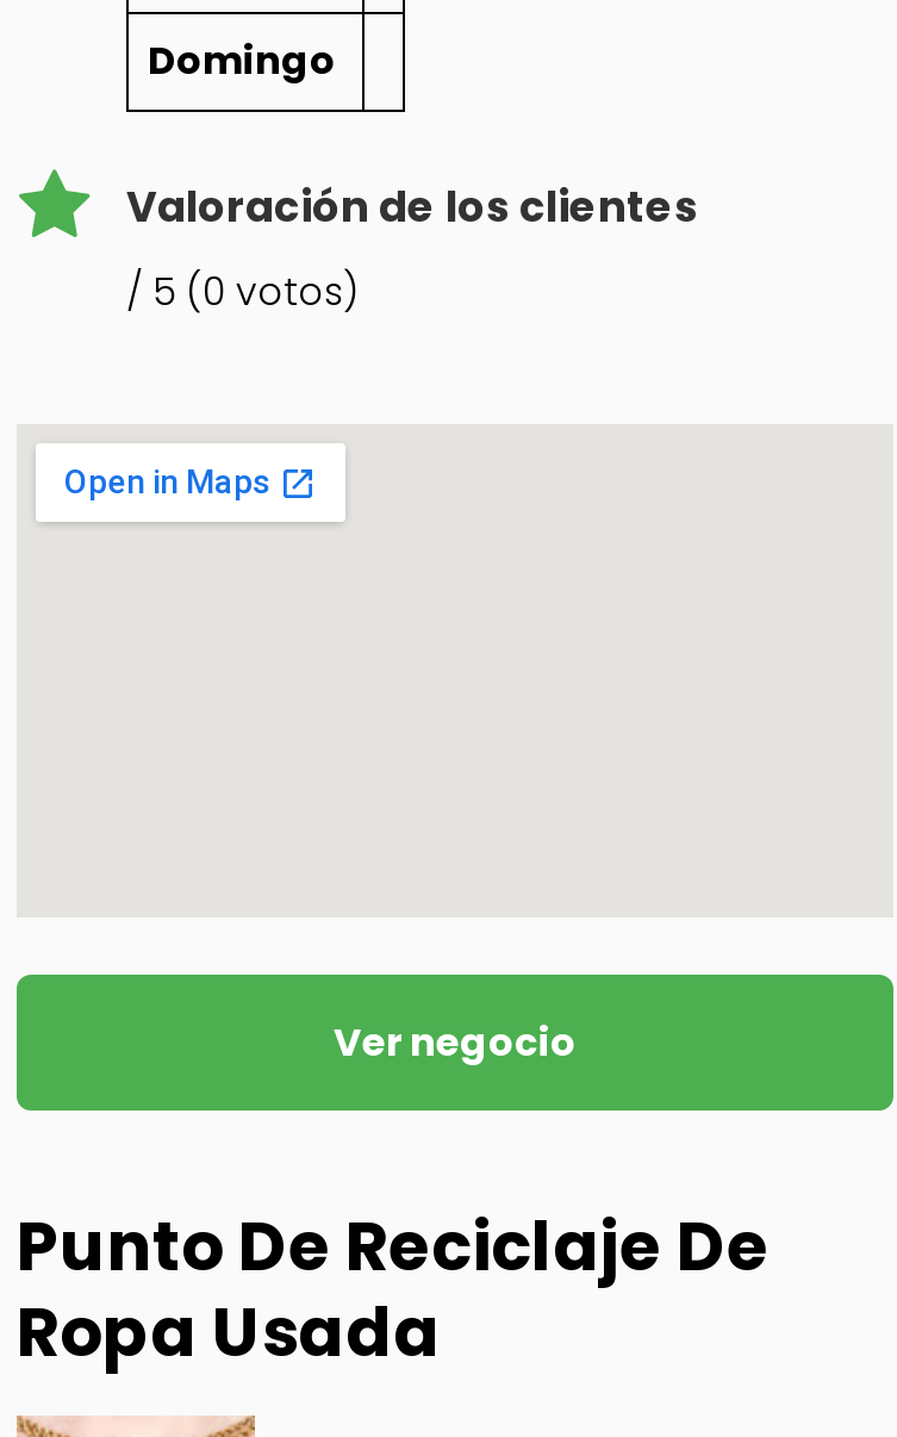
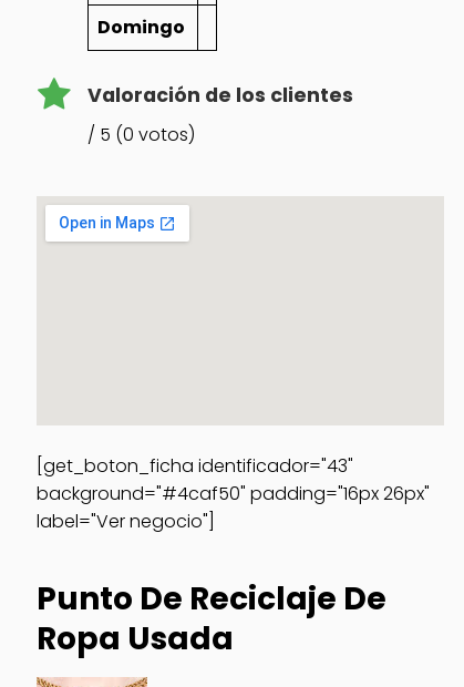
- Ver negocio
+ [get_boton_ficha identificador="43"
+ background="#4caf50" padding="16px 26px"
+ label="Ver negocio"]
